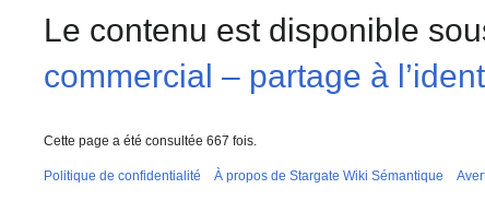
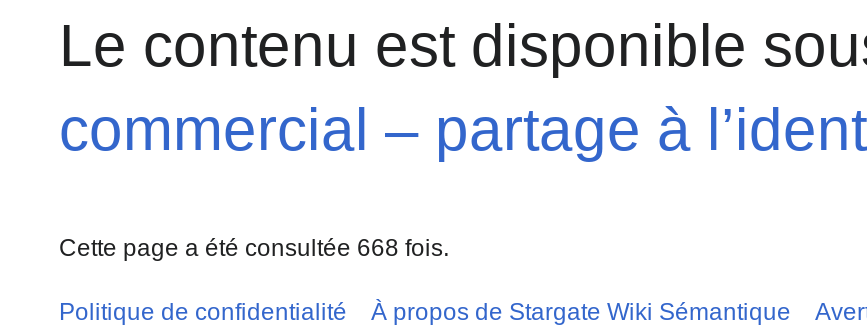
- Cette page a été consultée 667 fois.
+ Cette page a été consultée 668 fois.
